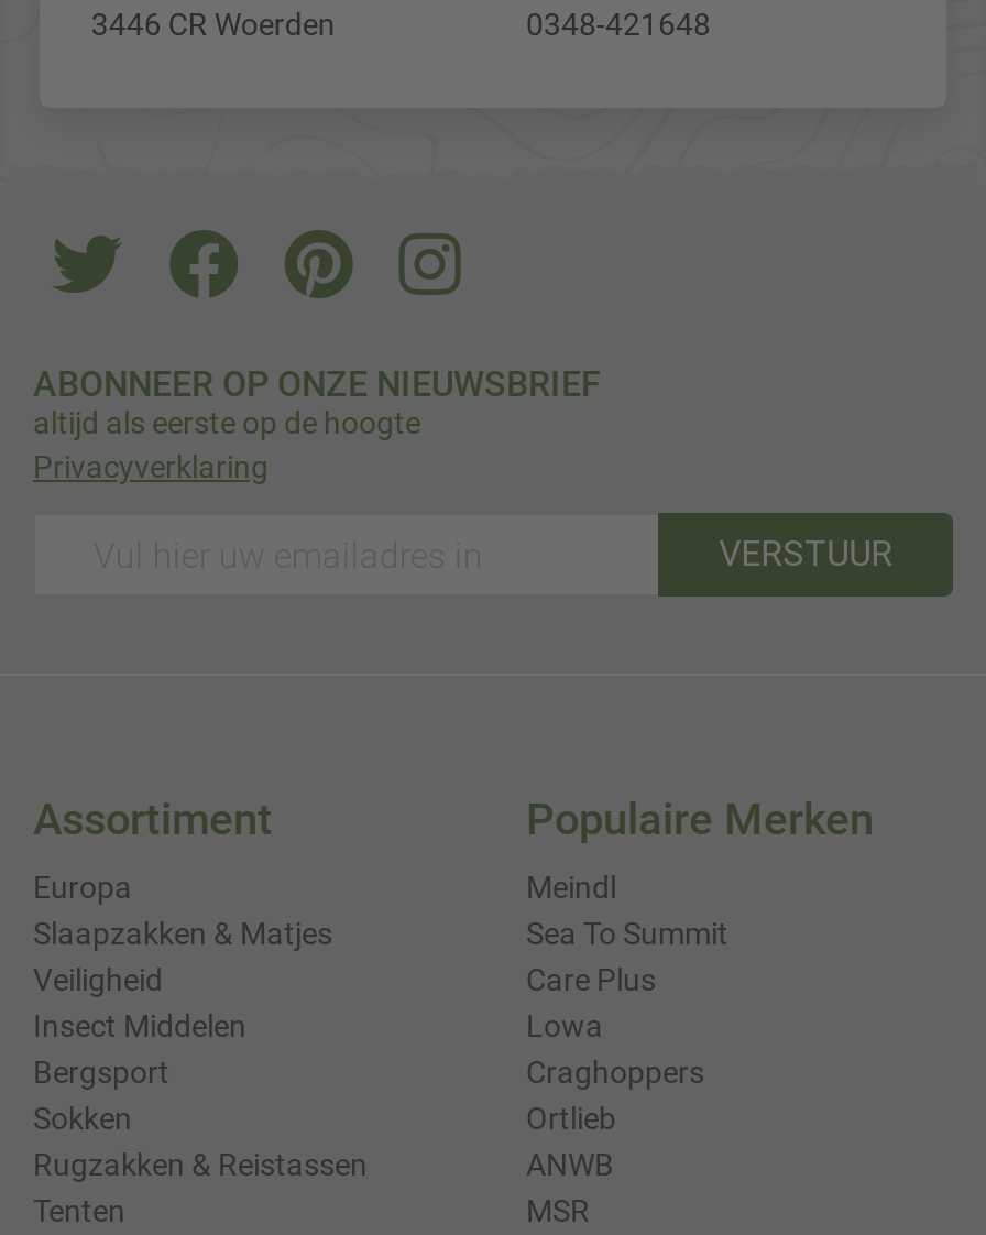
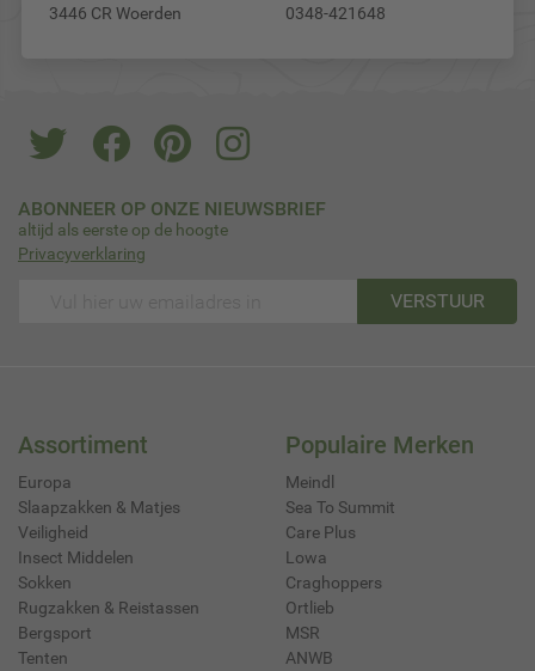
moved down: Bergsport

moved up: Sokken | Rugzakken & Reistassen

moved down: ANWB

moved up: MSR
